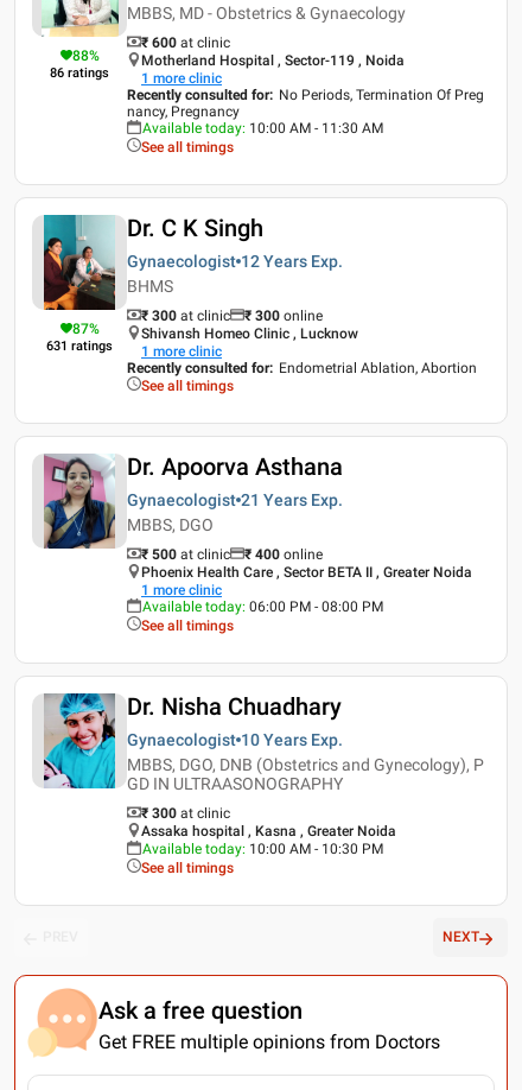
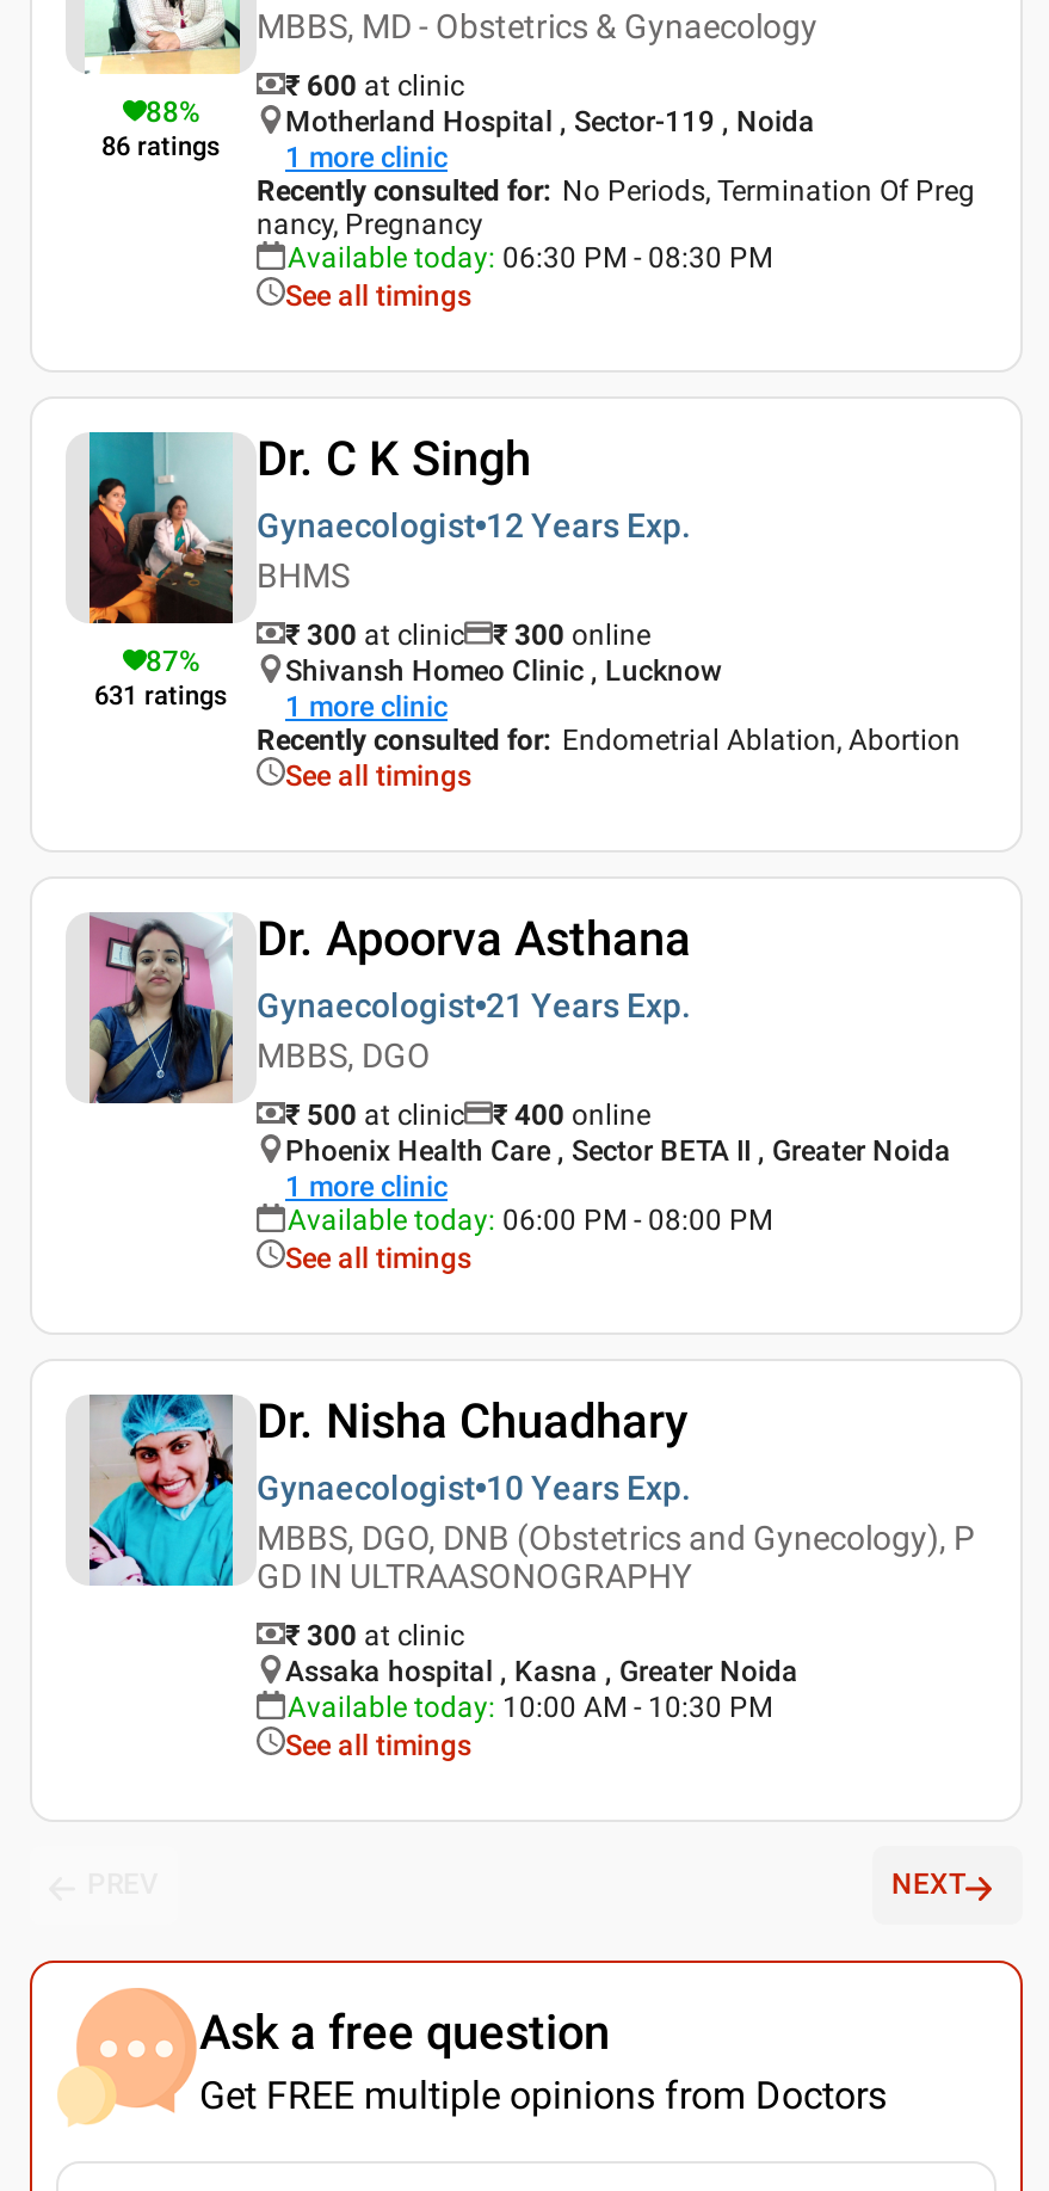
- Available today: 10:00 AM - 11:30 AM
+ Available today: 06:30 PM - 08:30 PM
